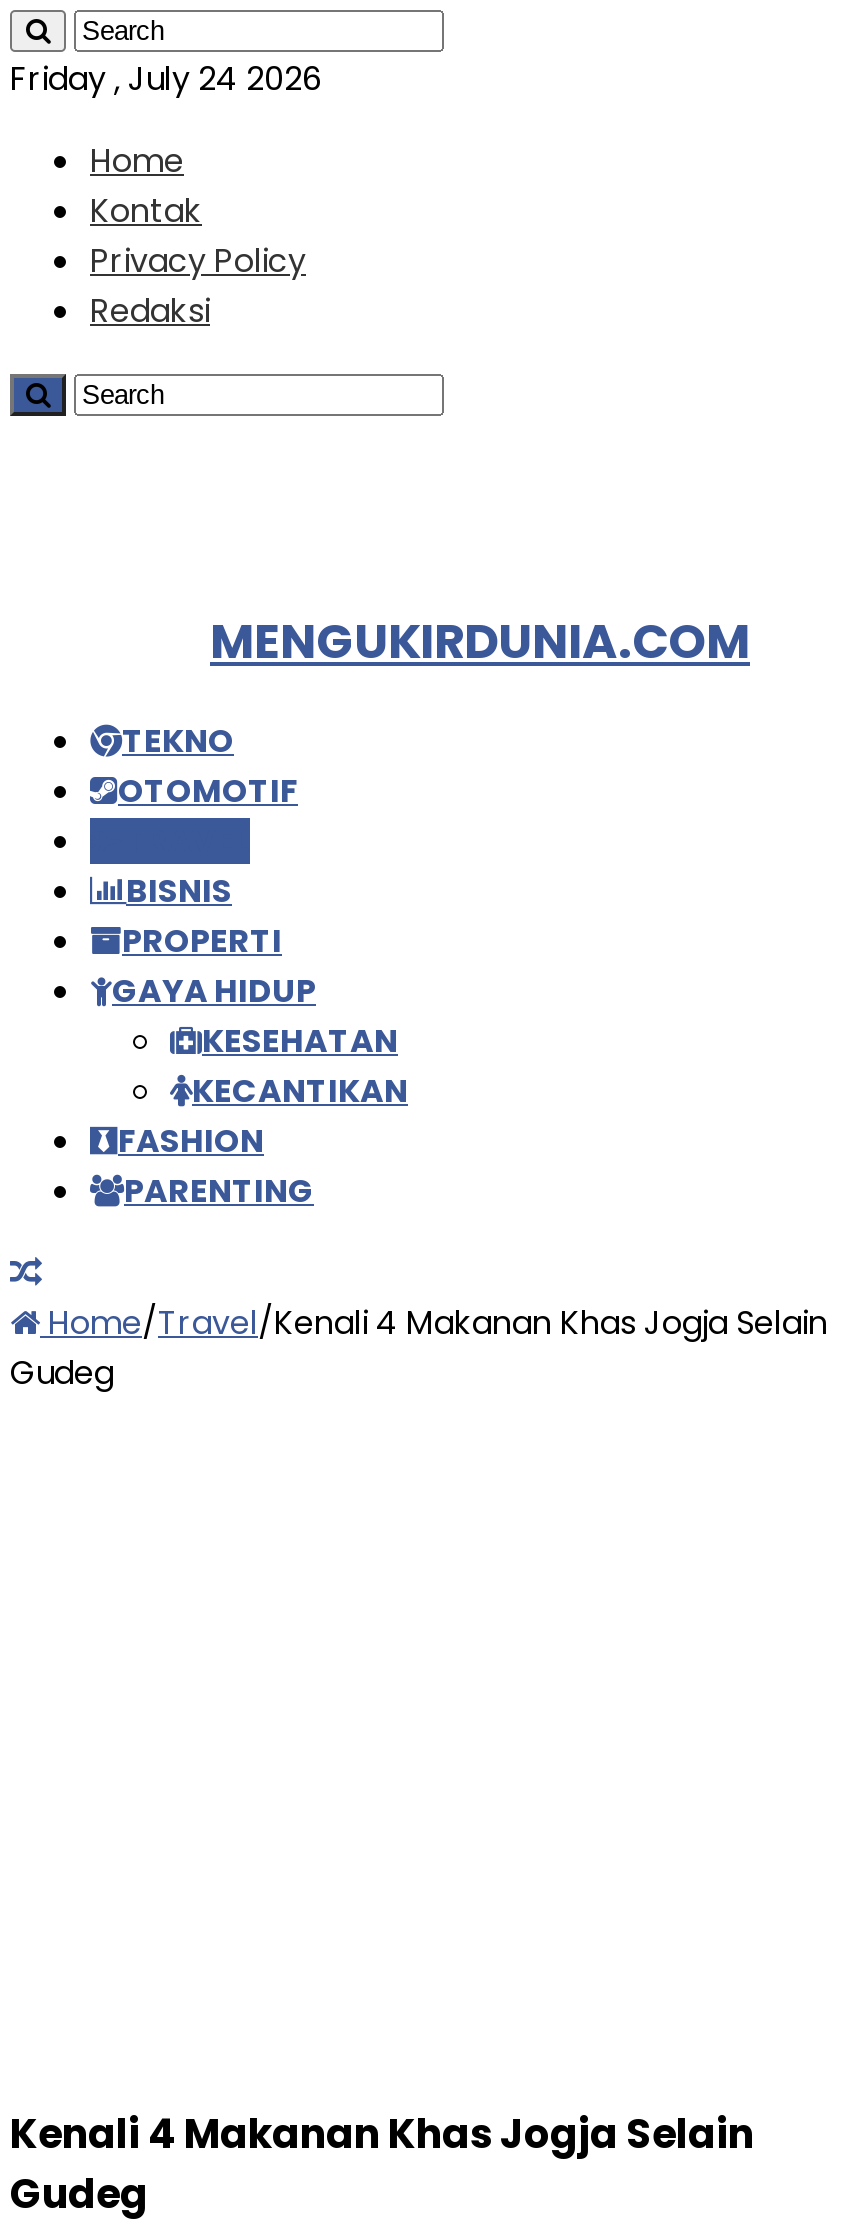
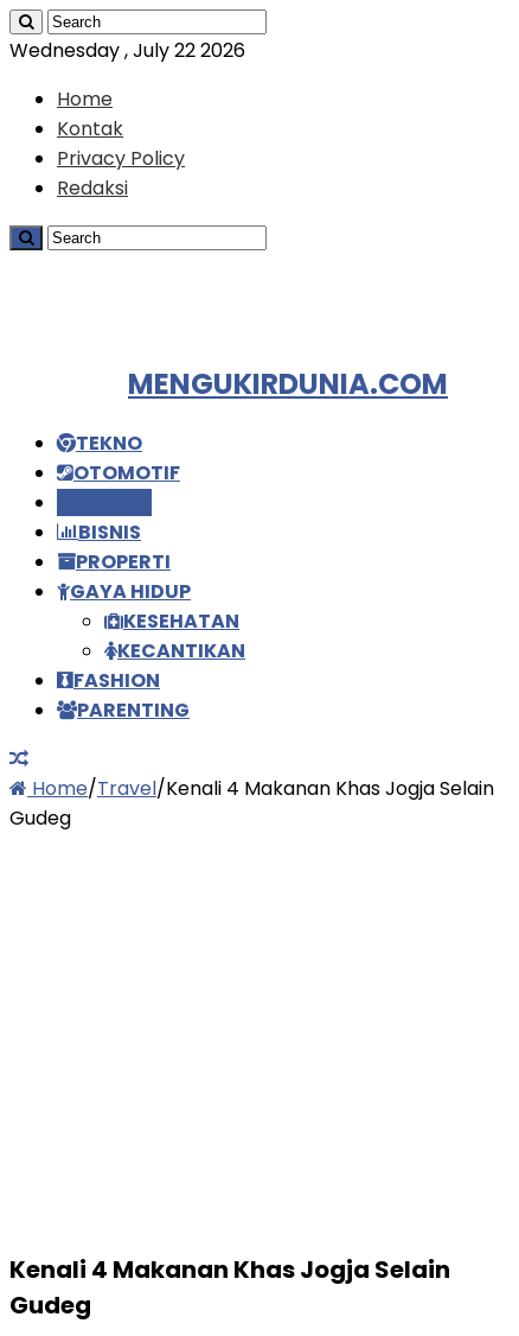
- Friday , July 24 2026
+ Wednesday , July 22 2026
